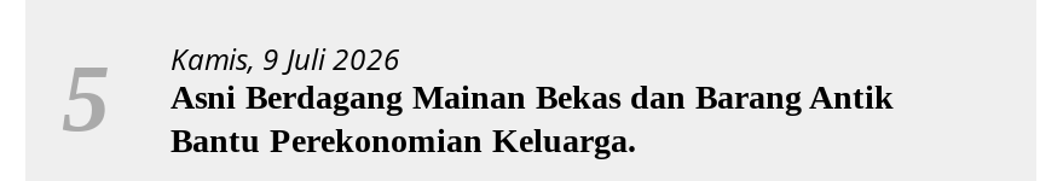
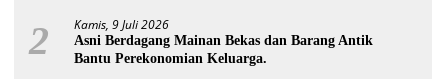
- 5 Kamis, 9 Juli 2026 Asni Berdagang Mainan Bekas dan Barang Antik Bantu Perekonomian Keluarga.
+ 2 Kamis, 9 Juli 2026 Asni Berdagang Mainan Bekas dan Barang Antik Bantu Perekonomian Keluarga.
